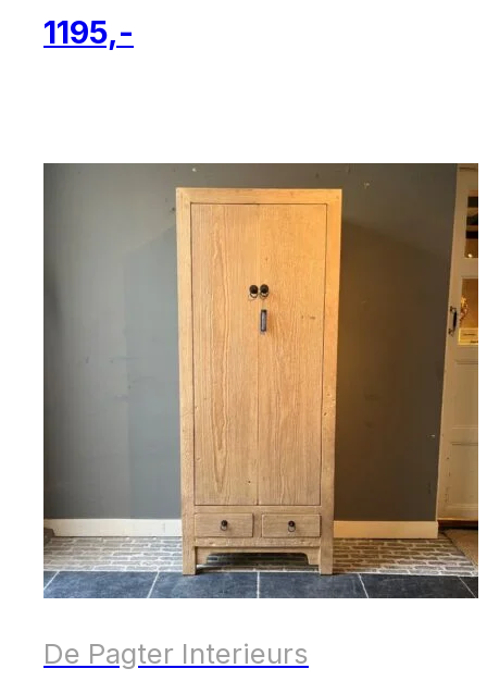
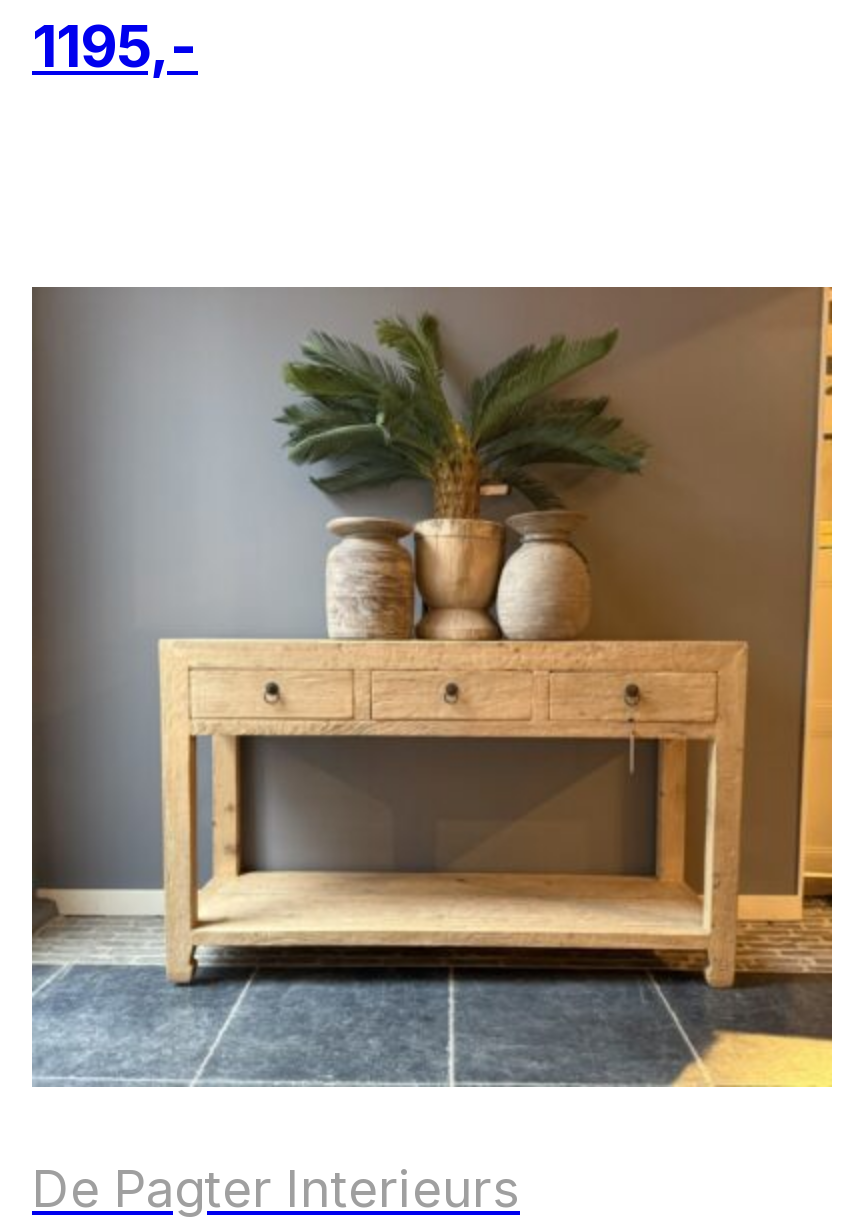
- [image]
+ [image]
